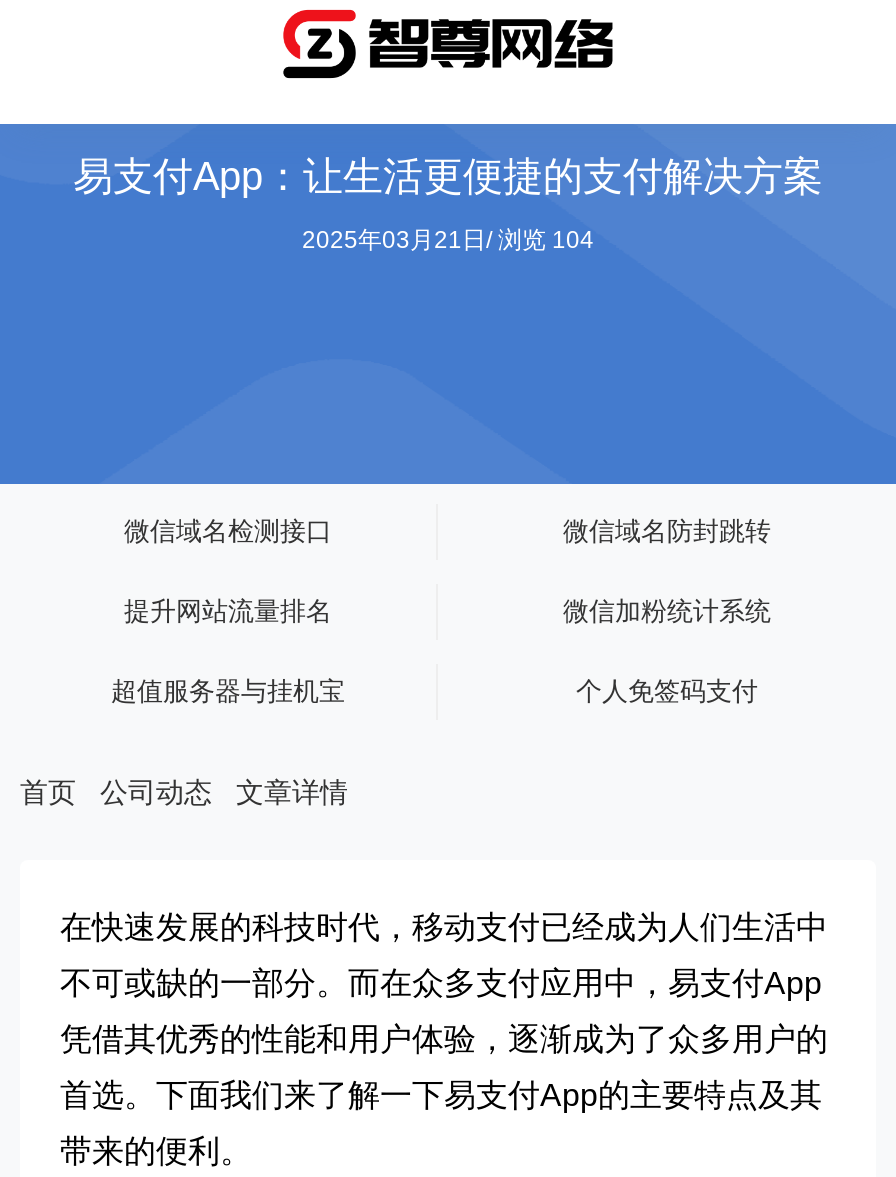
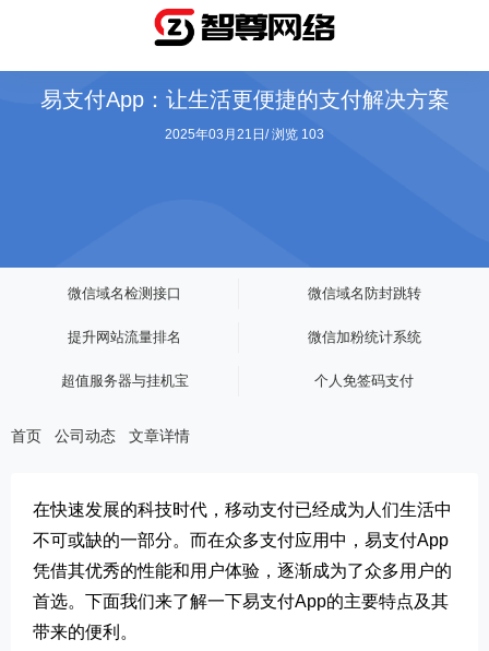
- 2025年03月21日/浏览 104
+ 2025年03月21日/浏览 103
